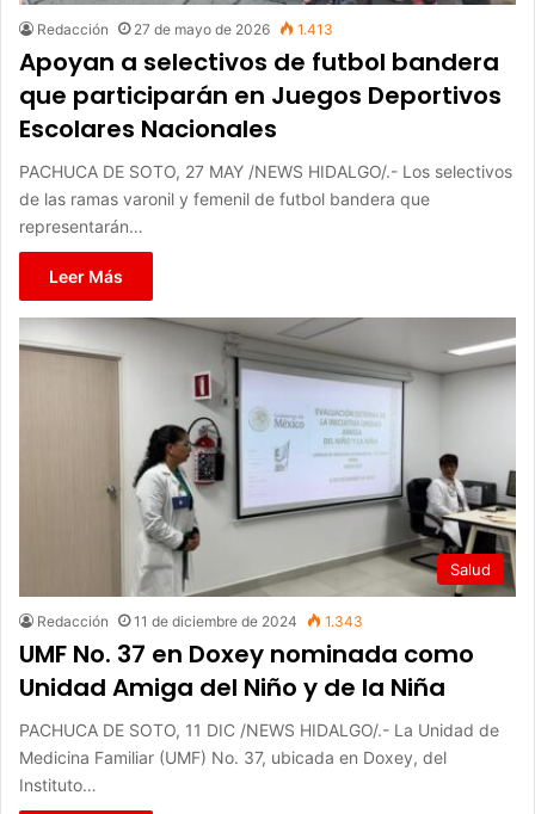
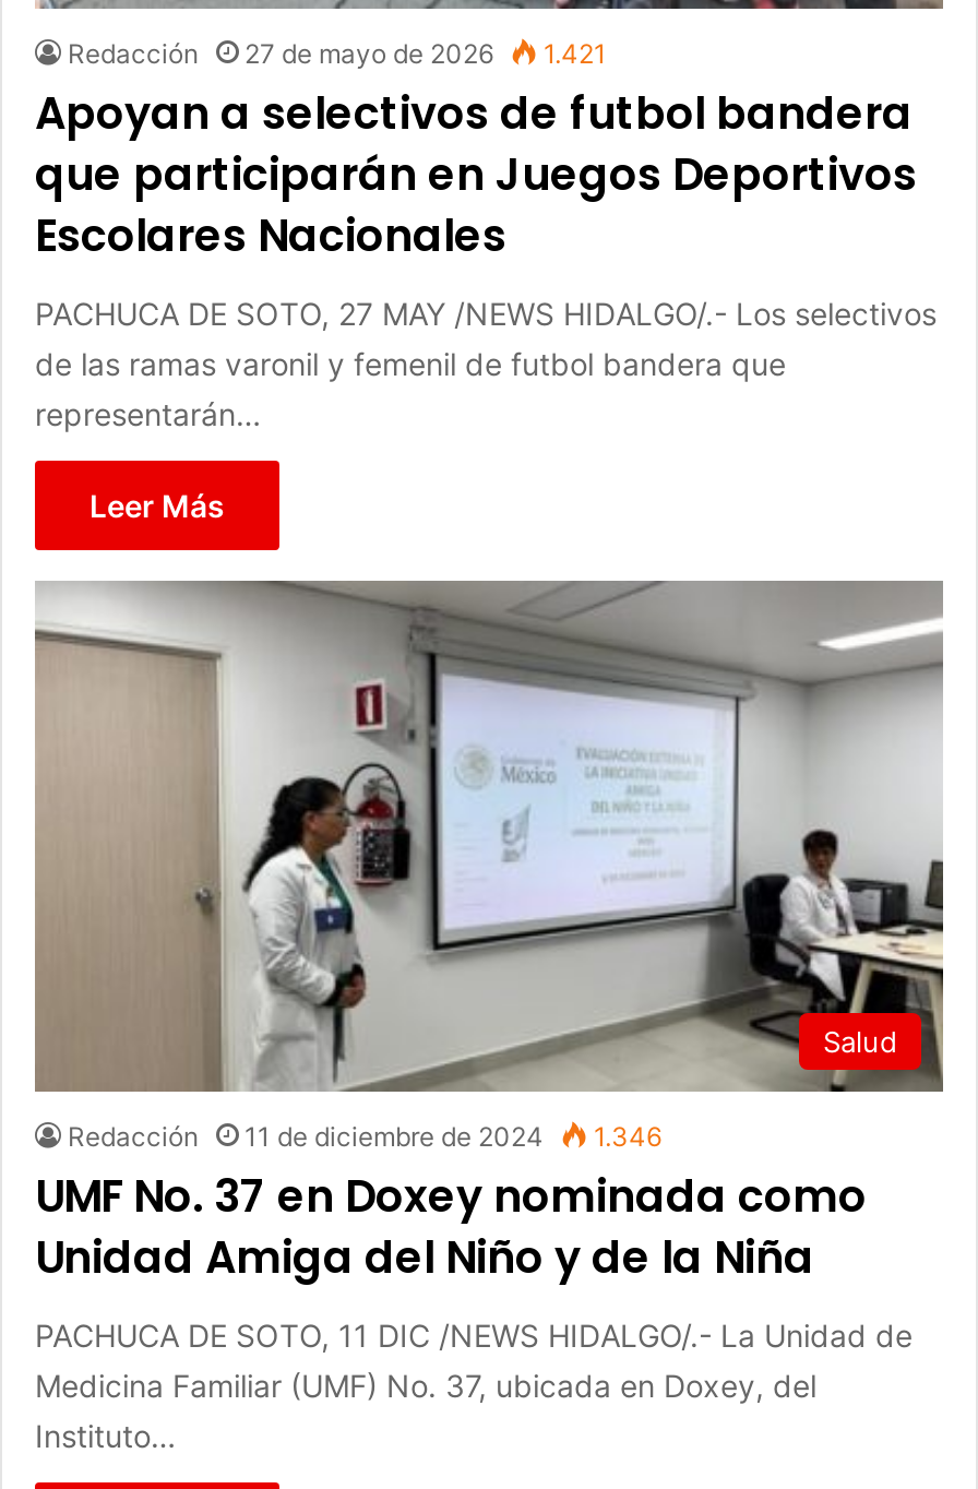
- Redacción 27 de mayo de 2026 1.413
+ Redacción 27 de mayo de 2026 1.421

- Redacción 11 de diciembre de 2024 1.343
+ Redacción 11 de diciembre de 2024 1.346
